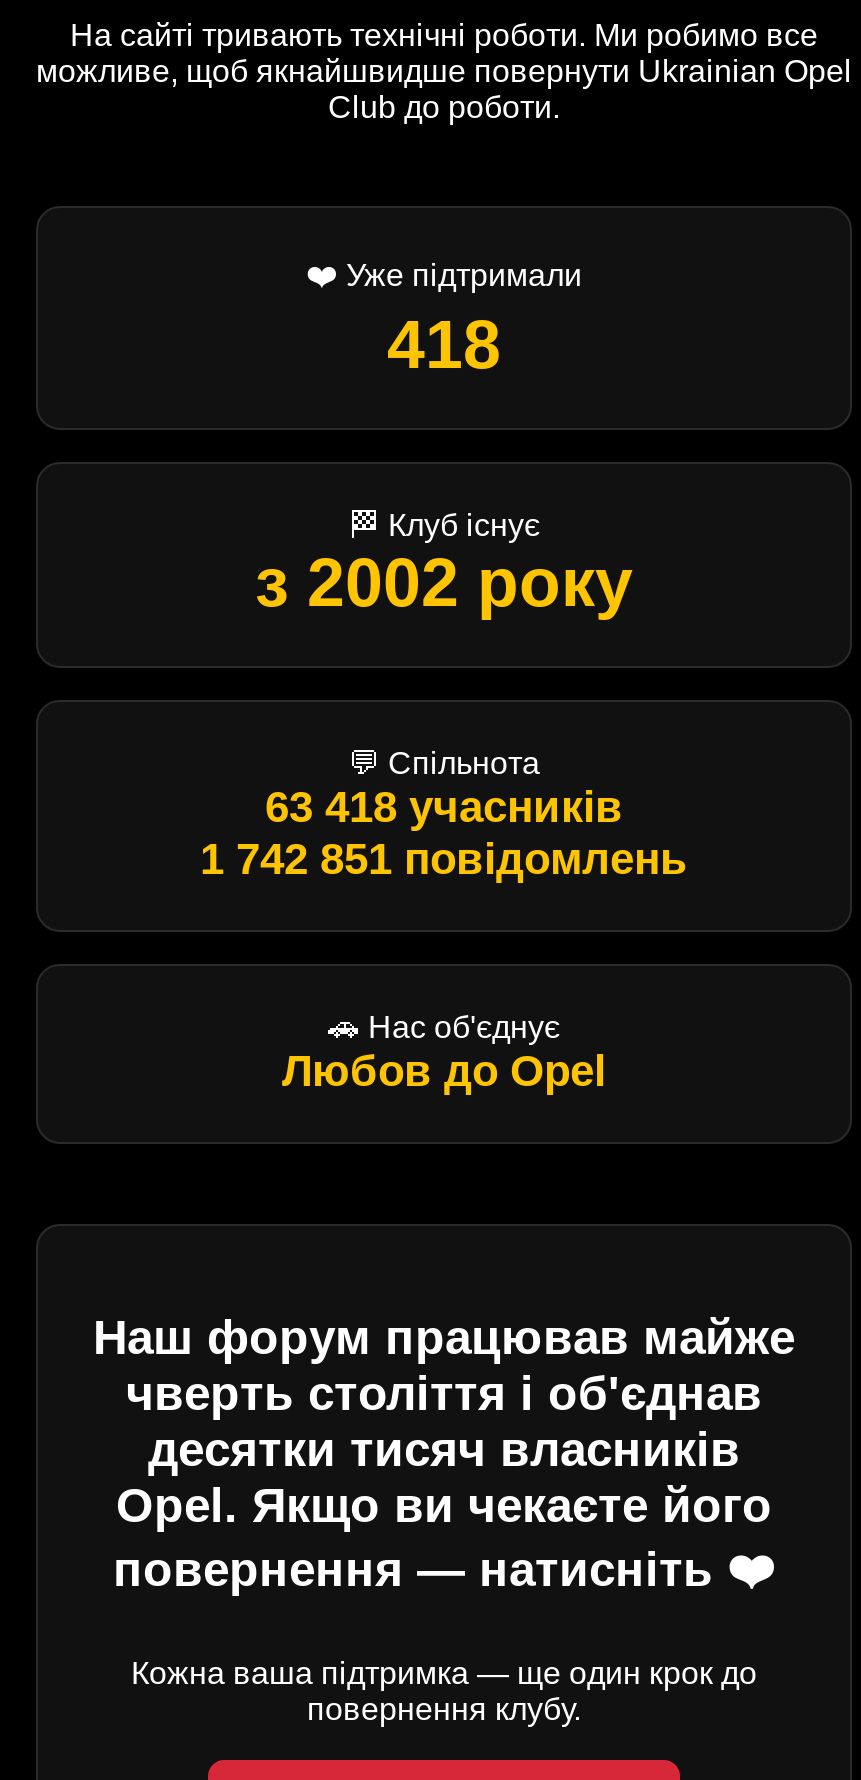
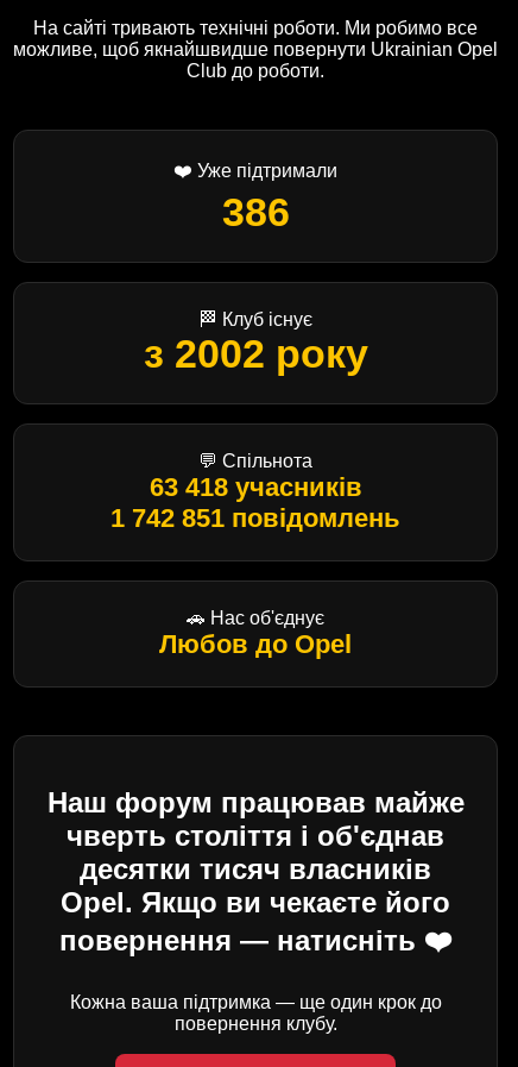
- 418
+ 386
